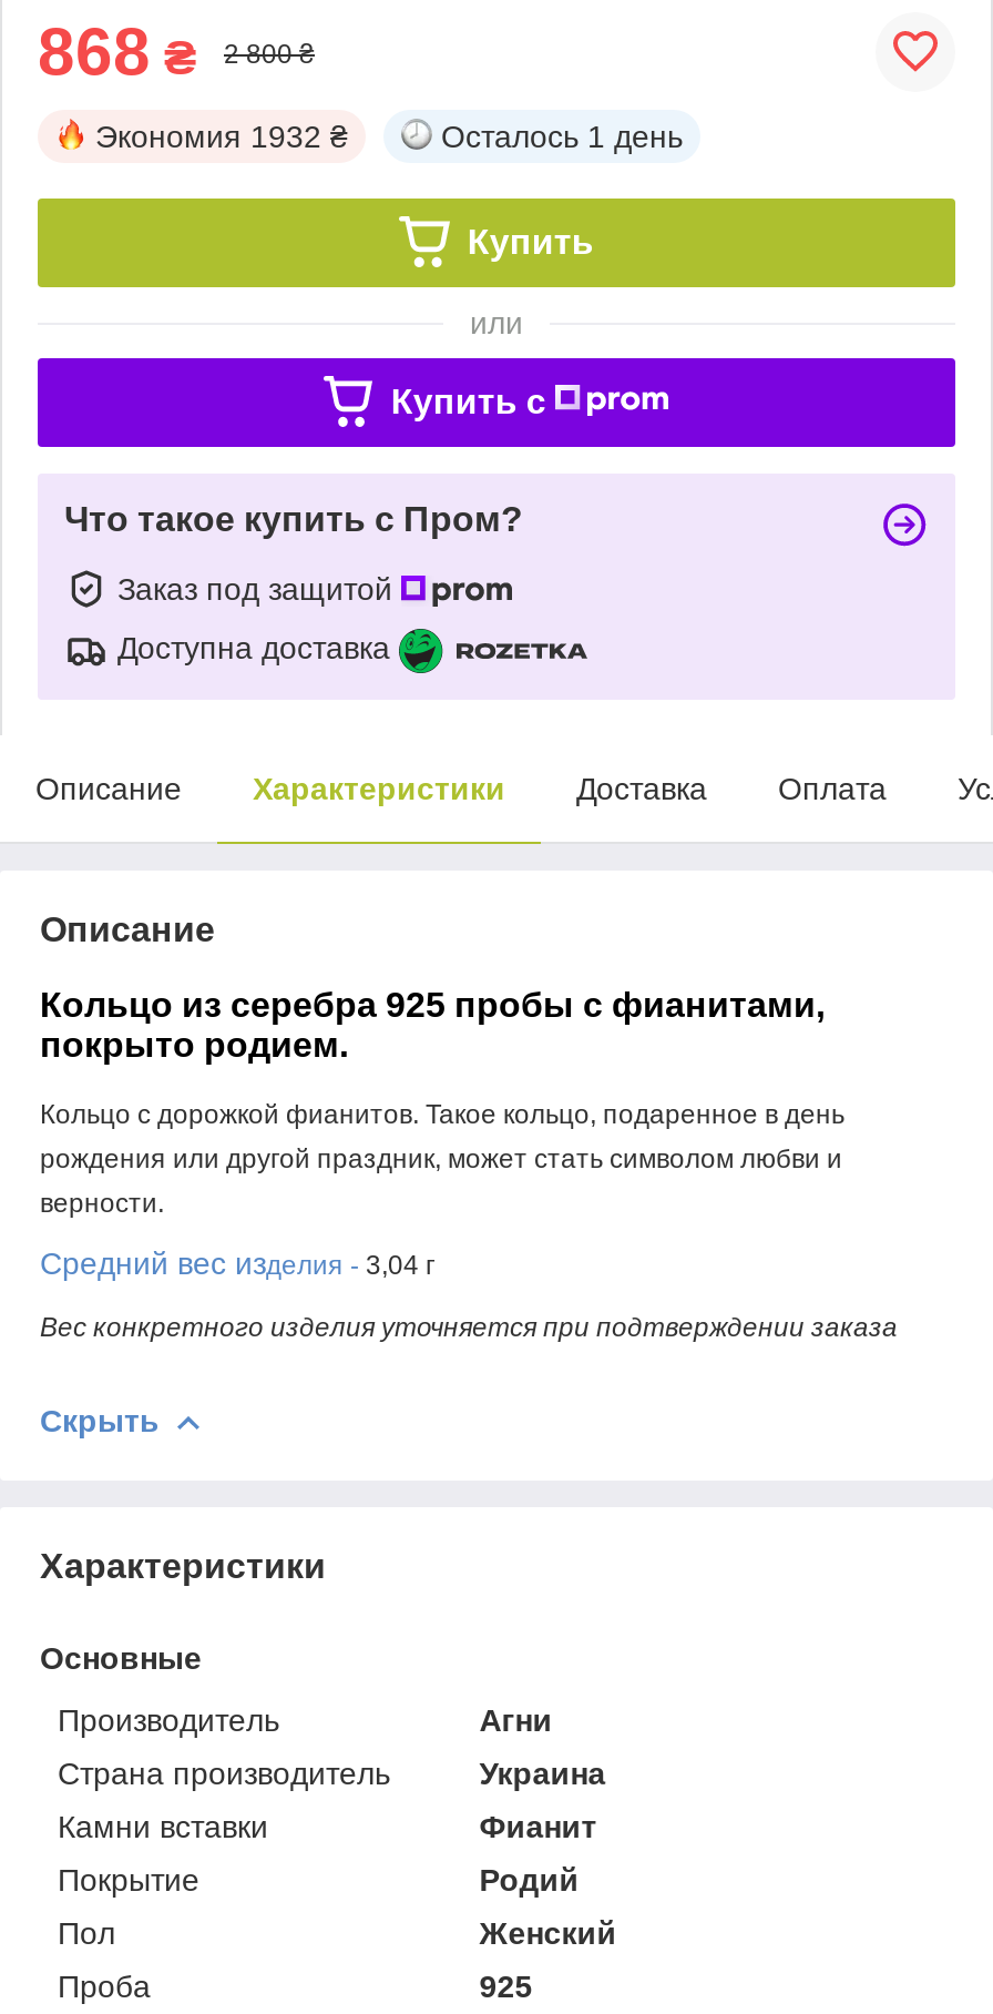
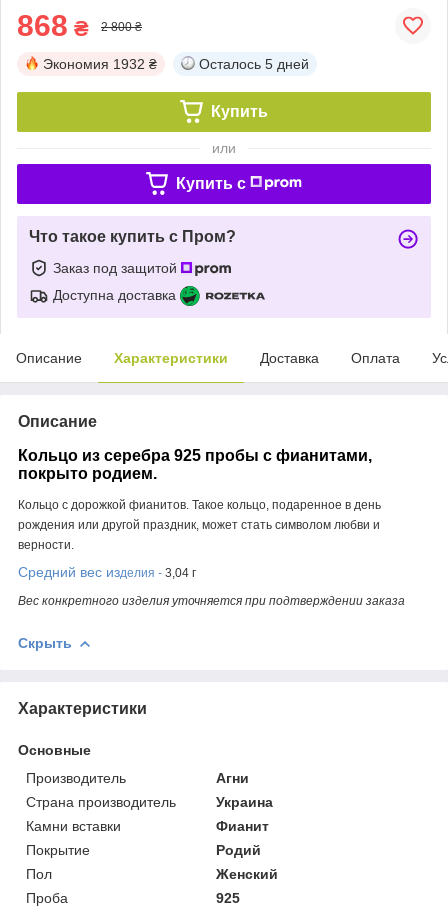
- Осталось 1 день
+ Осталось 5 дней
